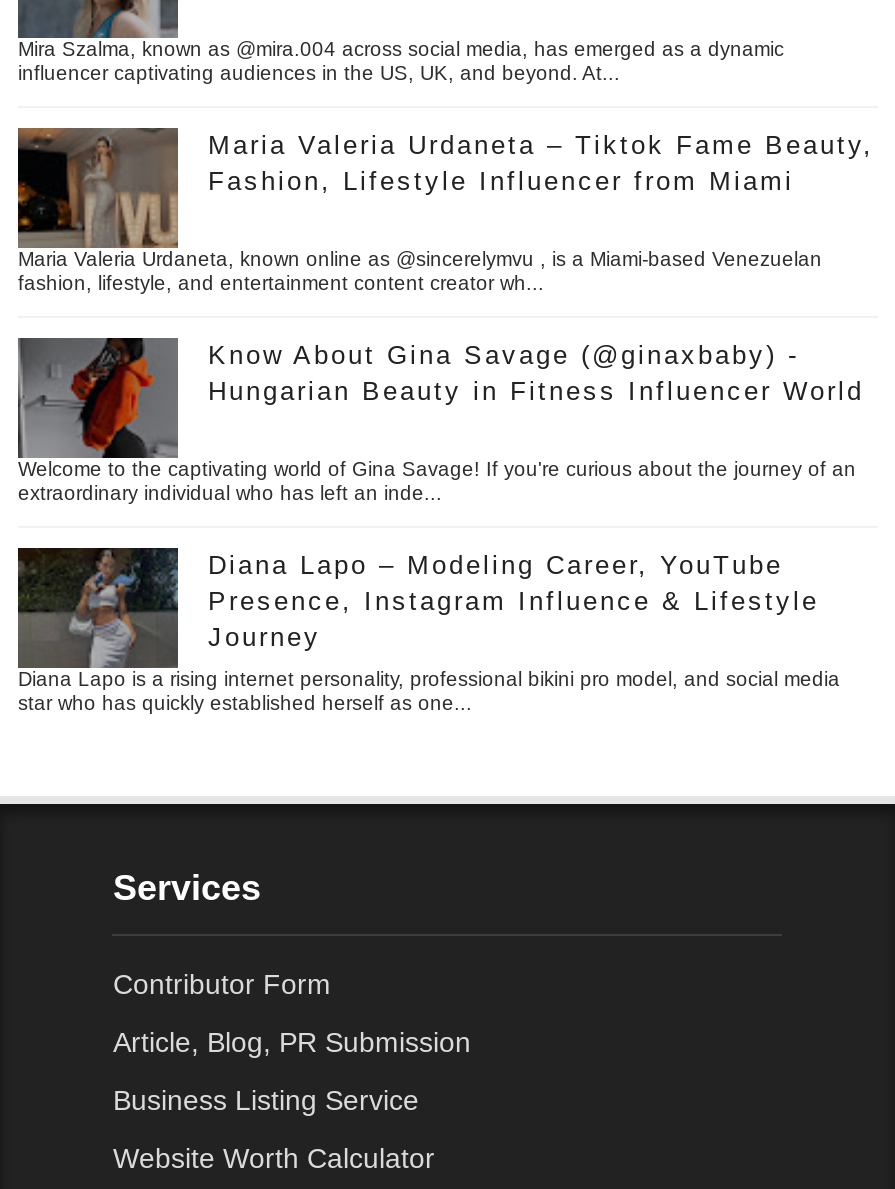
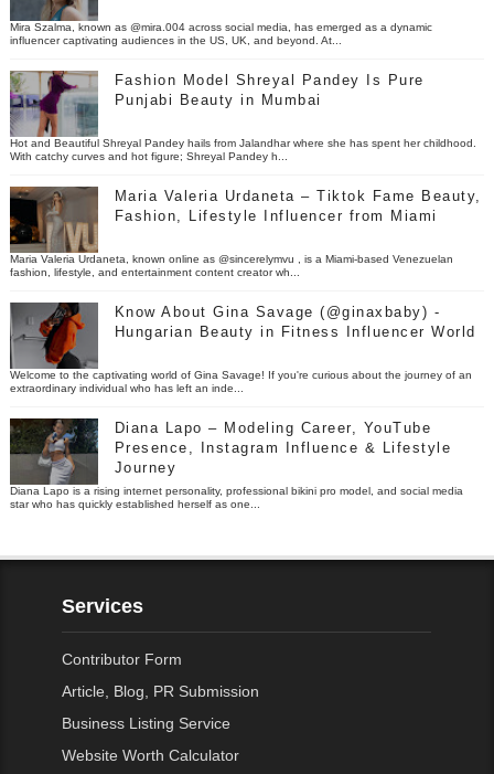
+ [image]
+ Fashion Model Shreyal Pandey Is Pure
+ Punjabi Beauty in Mumbai
+ Hot and Beautiful Shreyal Pandey hails from Jalandhar where she has spent her childhood.
+ With catchy curves and hot figure; Shreyal Pandey h...
